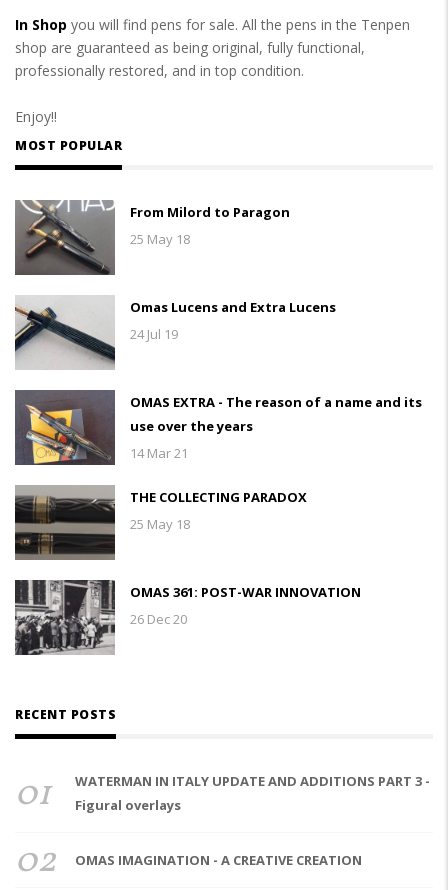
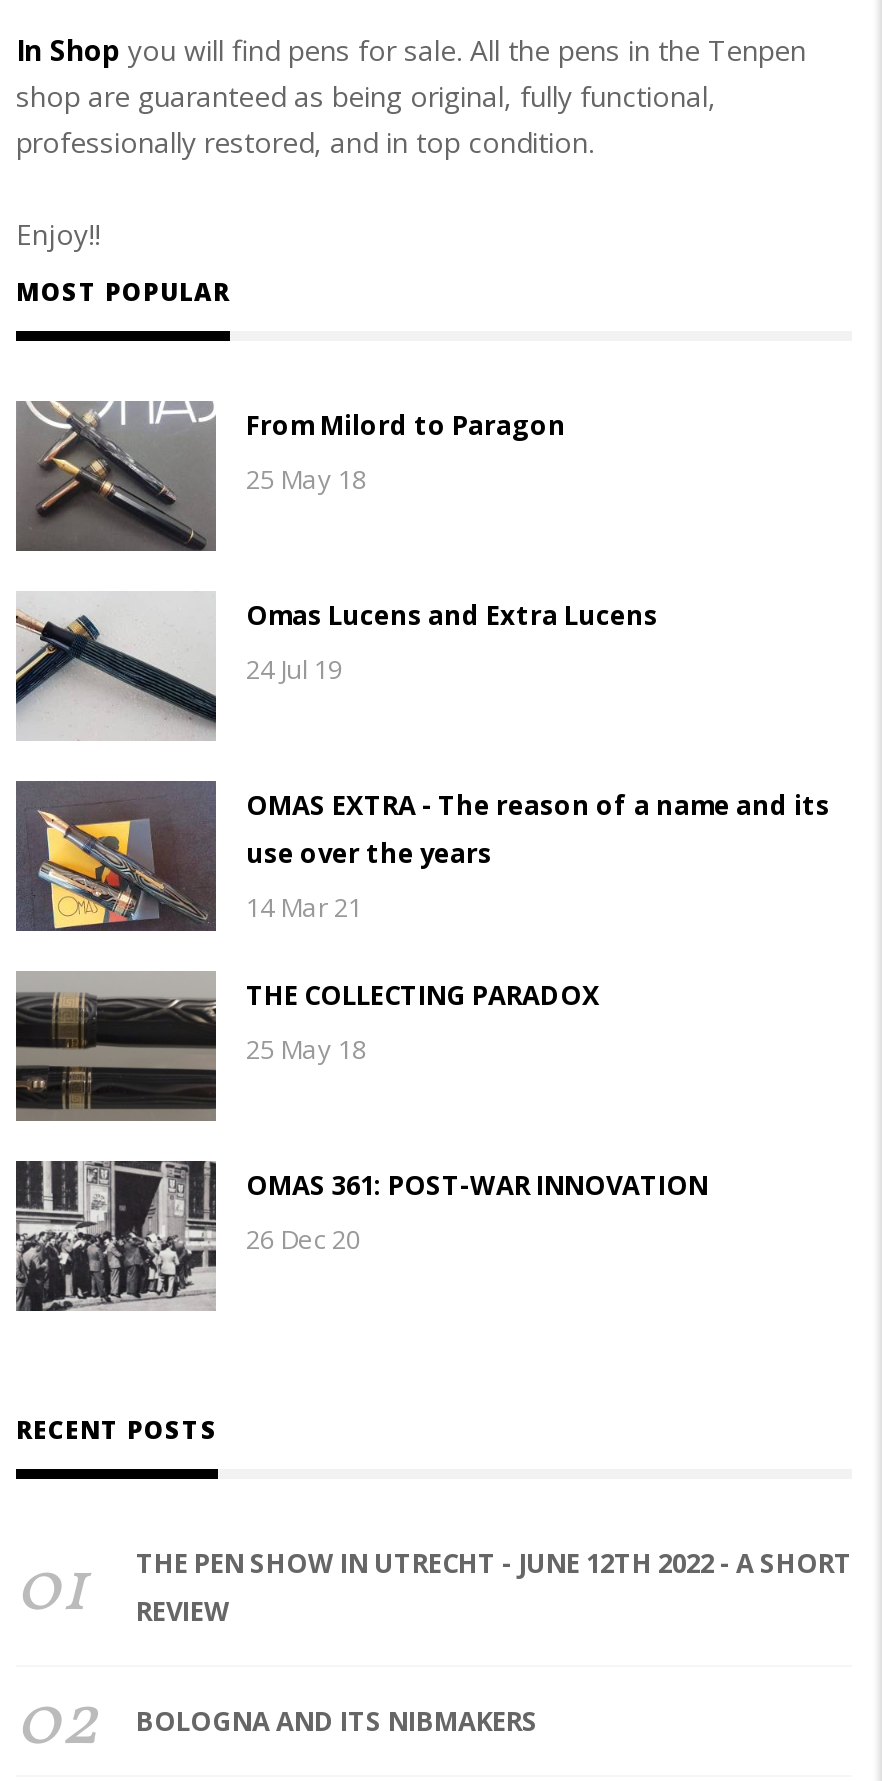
- WATERMAN IN ITALY UPDATE AND ADDITIONS PART 3 -
- Figural overlays
+ THE PEN SHOW IN UTRECHT - JUNE 12TH 2022 - A SHORT
+ REVIEW

- OMAS IMAGINATION - A CREATIVE CREATION
+ BOLOGNA AND ITS NIBMAKERS
